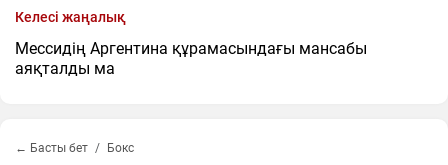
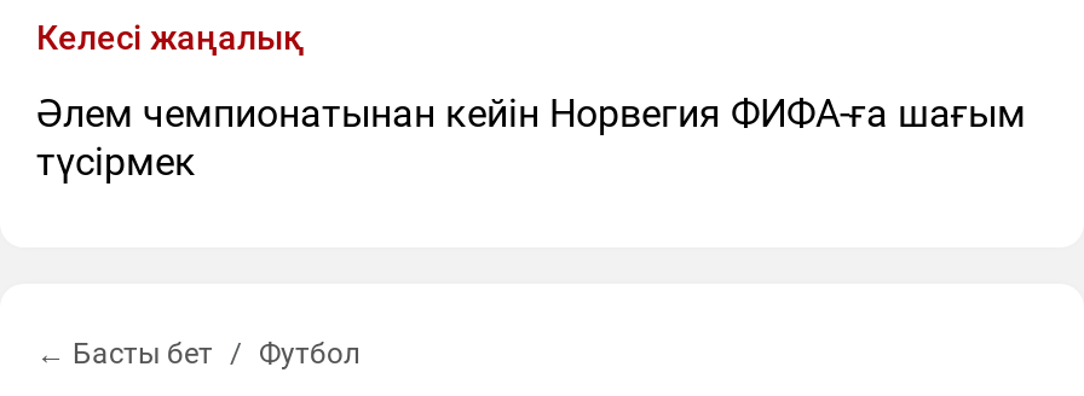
- Мессидің Аргентина құрамасындағы мансабы
- аяқталды ма
+ Әлем чемпионатынан кейін Норвегия ФИФА-ға шағым
+ түсірмек

- Бокс
+ Футбол
